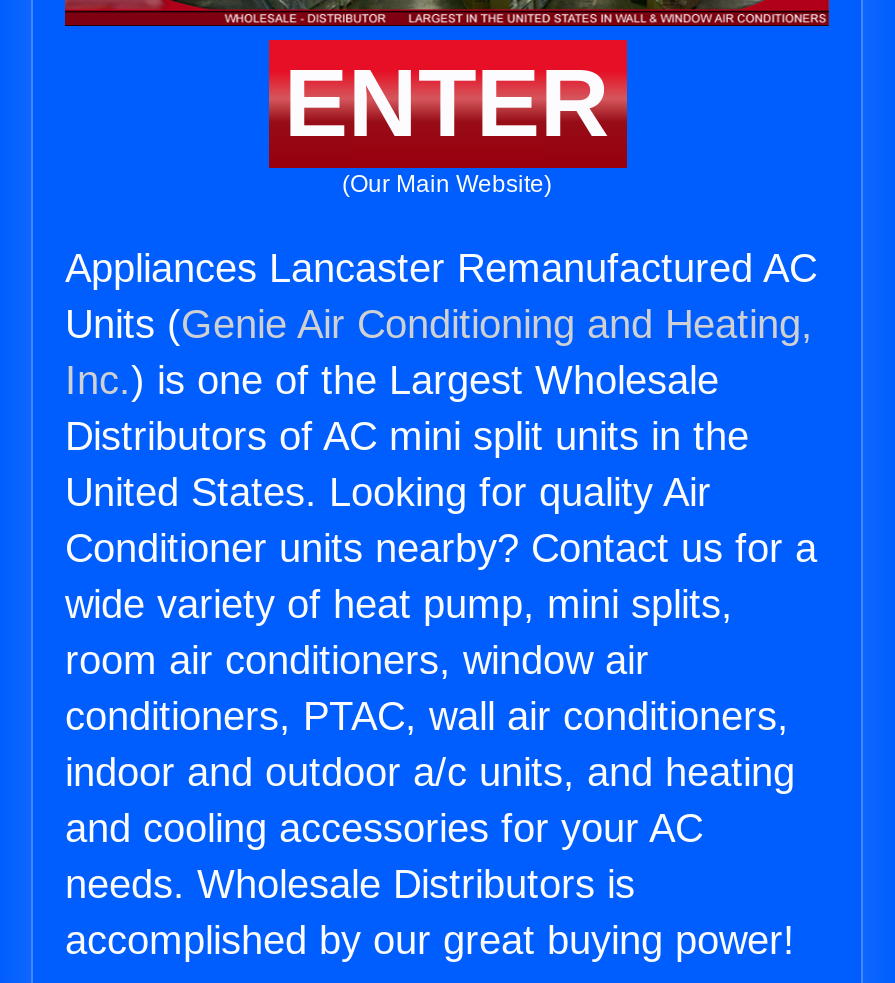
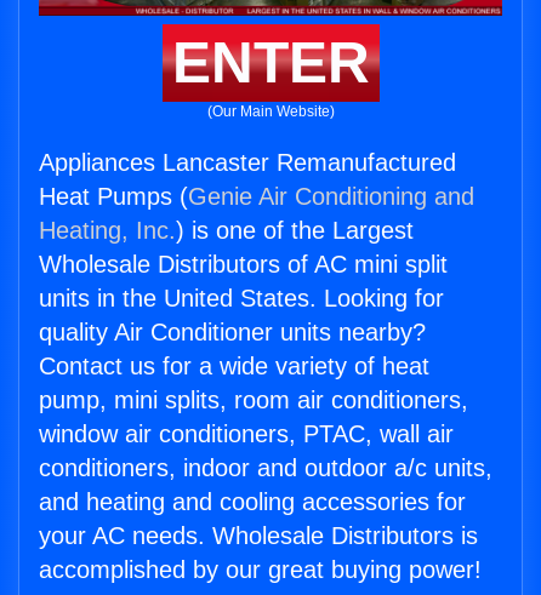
- Appliances Lancaster Remanufactured AC
- Units (Genie Air Conditioning and Heating,
- Inc.) is one of the Largest Wholesale
- Distributors of AC mini split units in the
- United States. Looking for quality Air
- Conditioner units nearby? Contact us for a
- wide variety of heat pump, mini splits,
- room air conditioners, window air
- conditioners, PTAC, wall air conditioners,
- indoor and outdoor a/c units, and heating
- and cooling accessories for your AC
- needs. Wholesale Distributors is
+ Appliances Lancaster Remanufactured
+ Heat Pumps (Genie Air Conditioning and
+ Heating, Inc.) is one of the Largest
+ Wholesale Distributors of AC mini split
+ units in the United States. Looking for
+ quality Air Conditioner units nearby?
+ Contact us for a wide variety of heat
+ pump, mini splits, room air conditioners,
+ window air conditioners, PTAC, wall air
+ conditioners, indoor and outdoor a/c units,
+ and heating and cooling accessories for
+ your AC needs. Wholesale Distributors is
